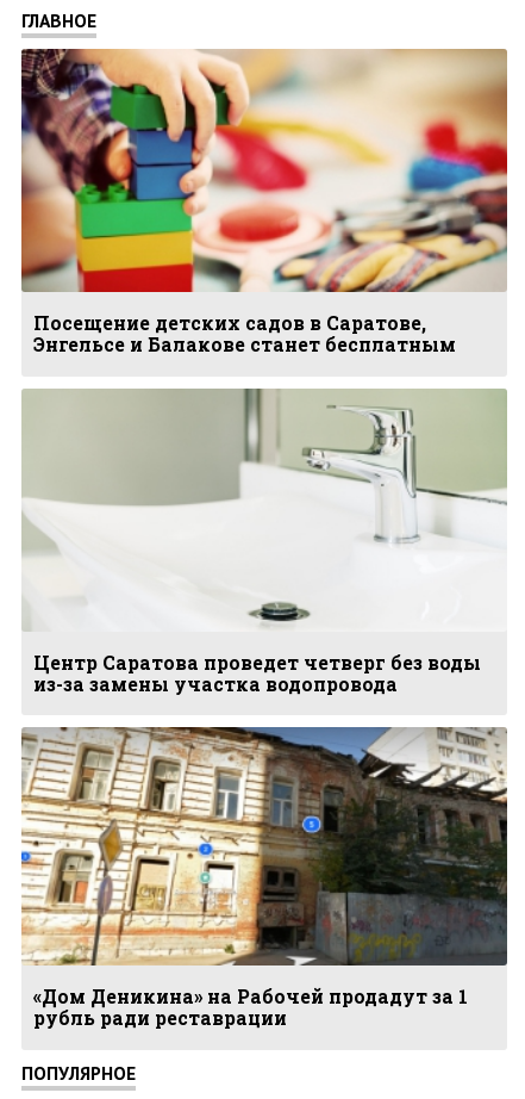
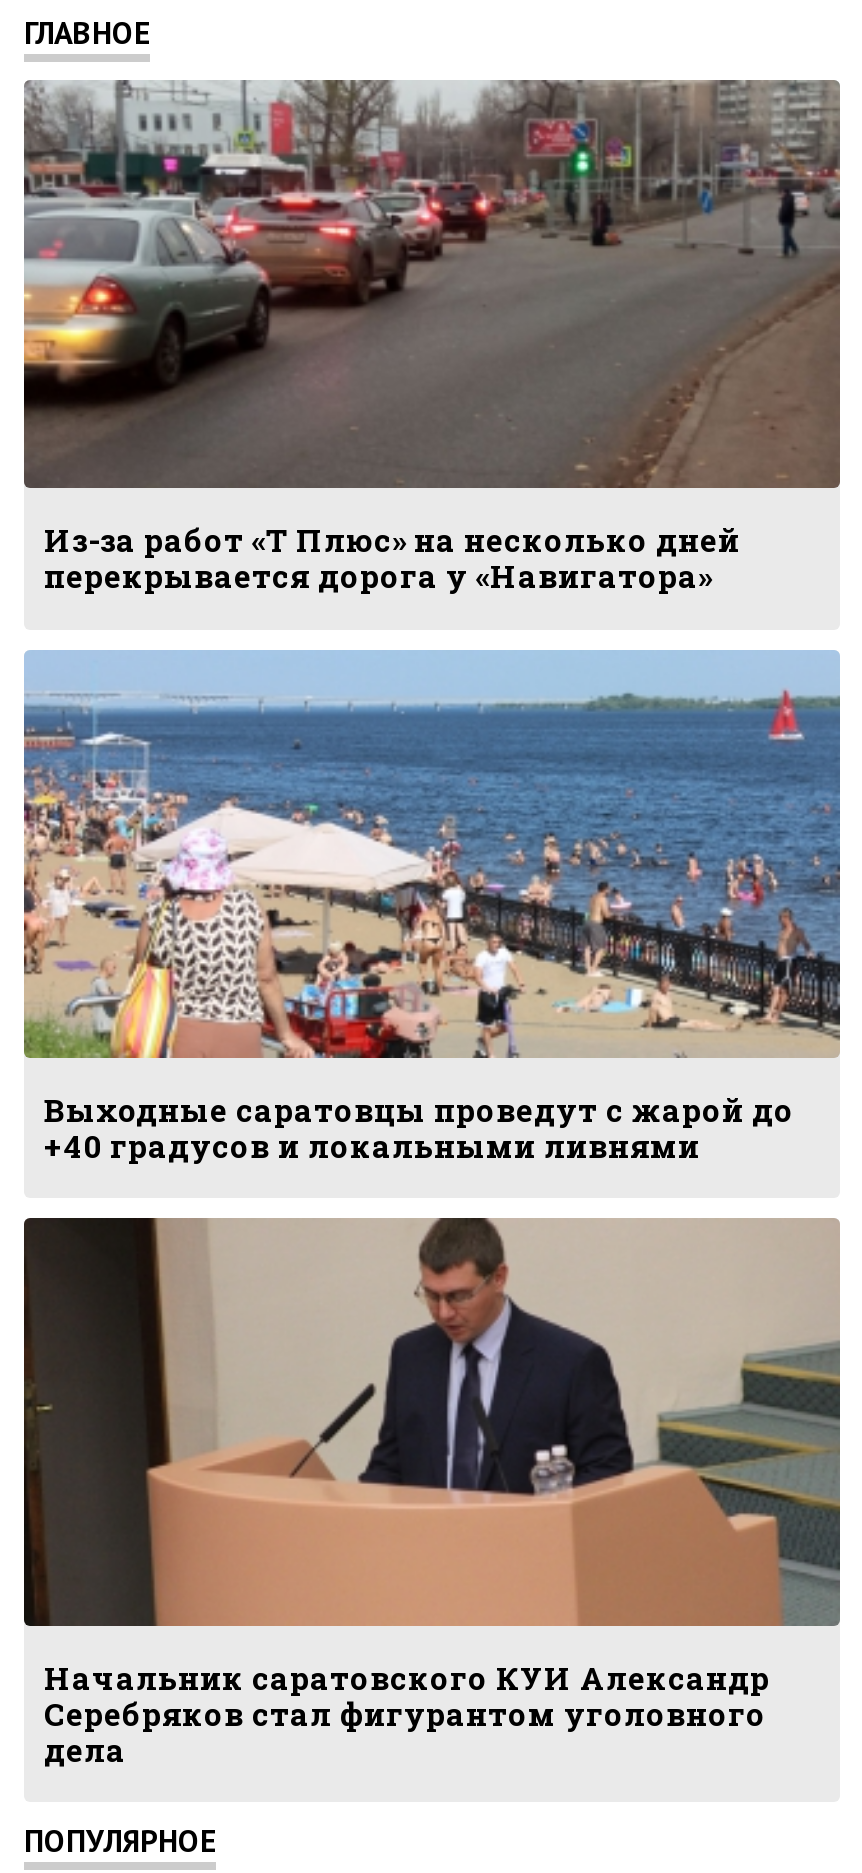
- [image]
- Посещение детских садов в Саратове,
- Энгельсе и Балакове станет бесплатным
+ [image]
+ Из-за работ «Т Плюс» на несколько дней
+ перекрывается дорога у «Навигатора»

- [image]
- Центр Саратова проведет четверг без воды
- из-за замены участка водопровода
+ [image]
+ Выходные саратовцы проведут с жарой до
+ +40 градусов и локальными ливнями

- [image]
- «Дом Деникина» на Рабочей продадут за 1
- рубль ради реставрации
+ [image]
+ Начальник саратовского КУИ Александр
+ Серебряков стал фигурантом уголовного
+ дела
